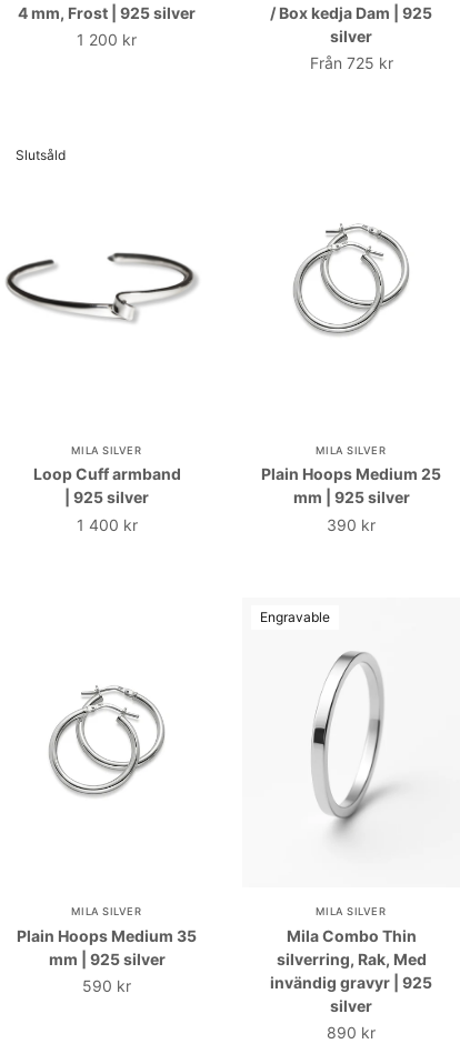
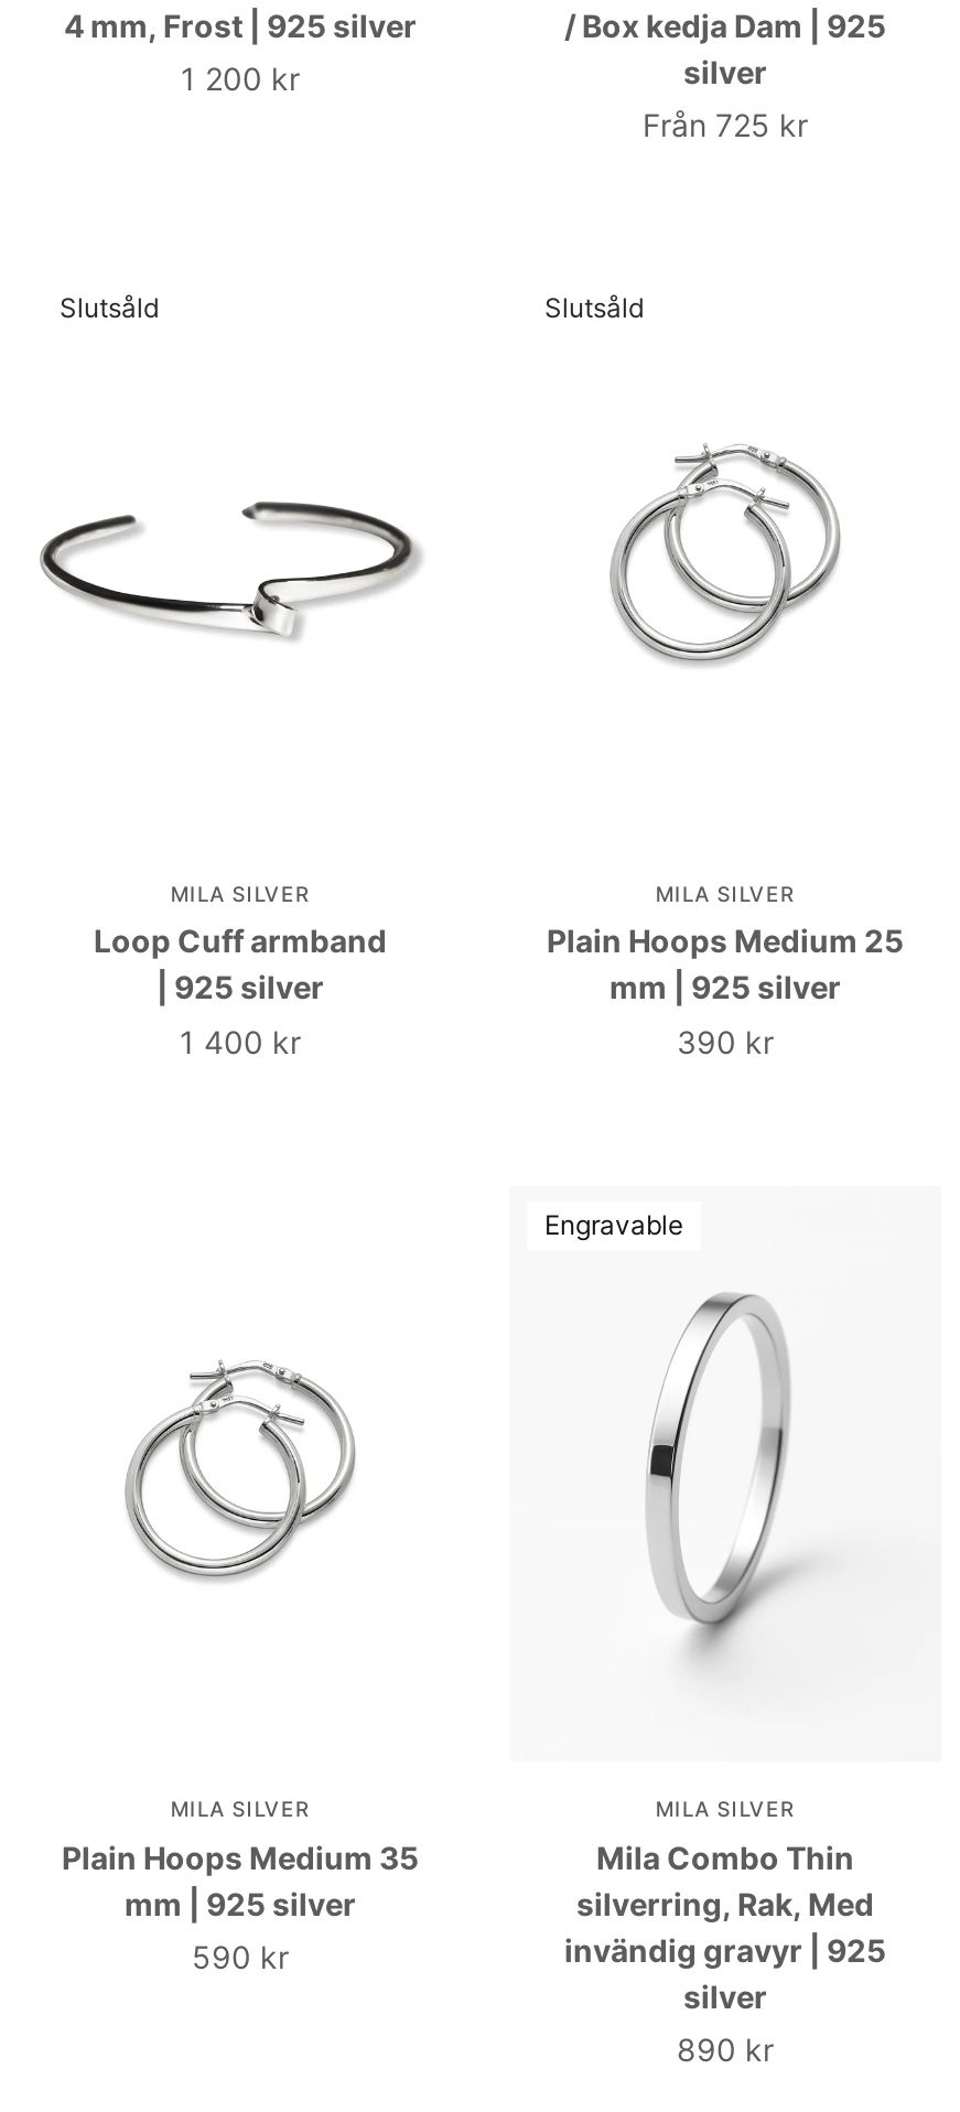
+ Slutsåld
